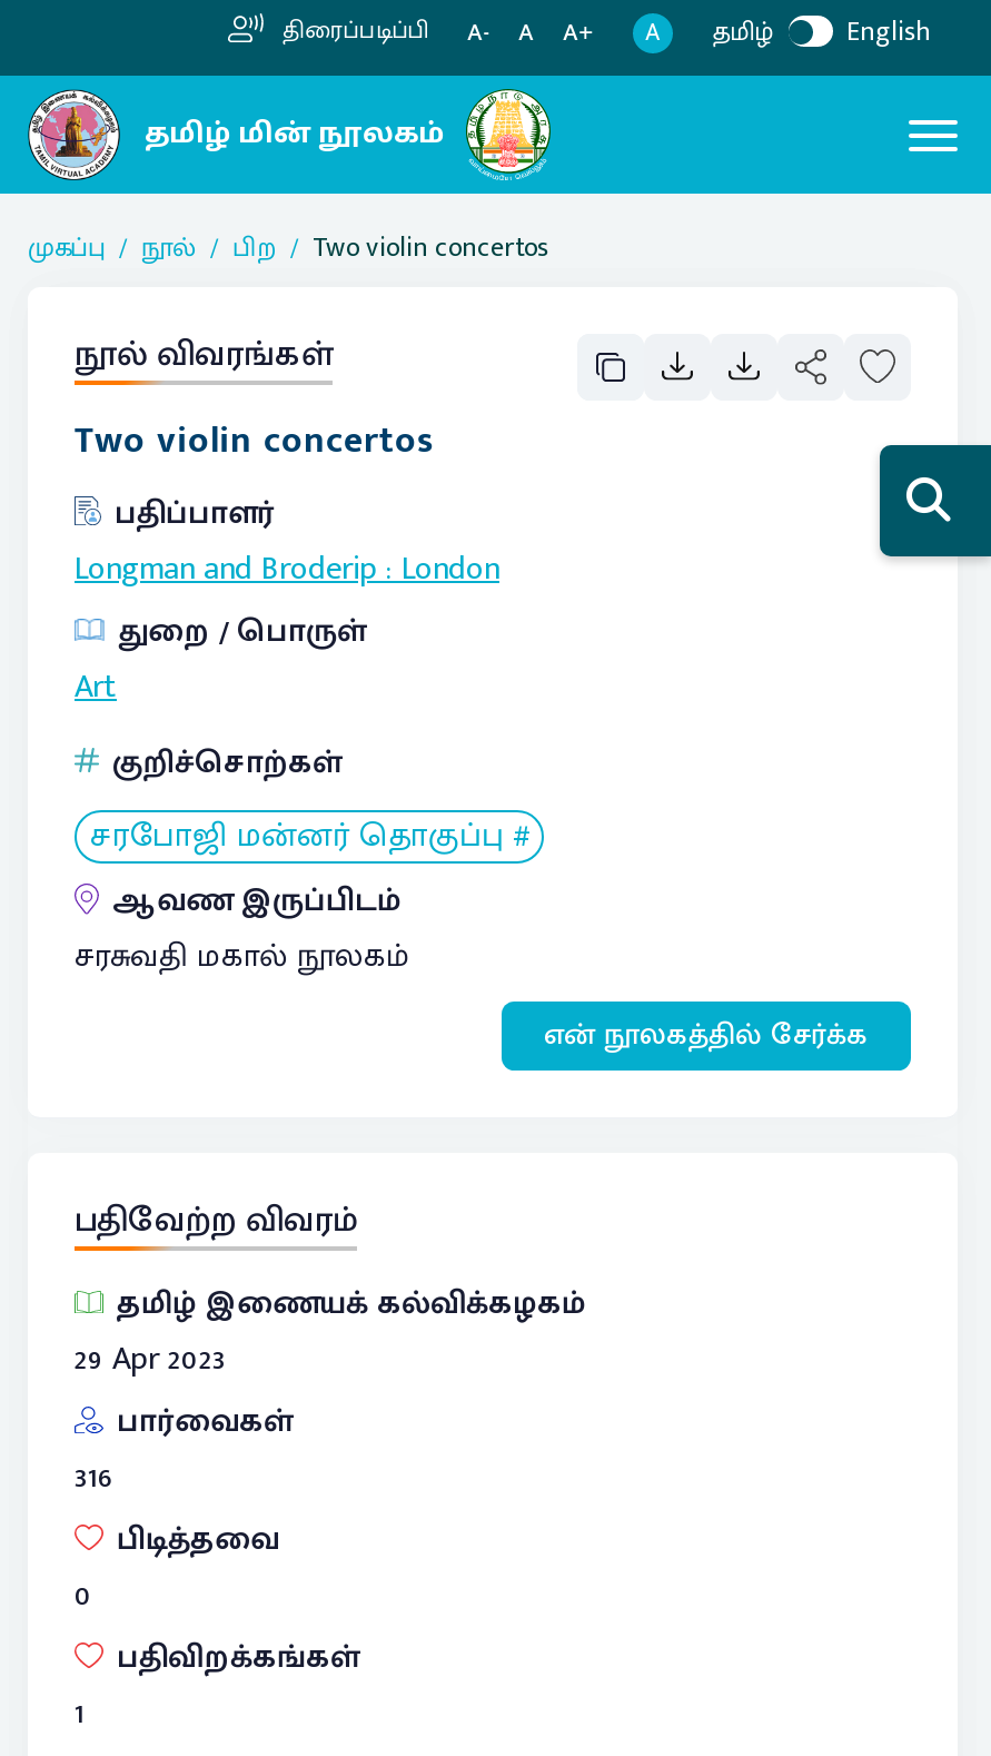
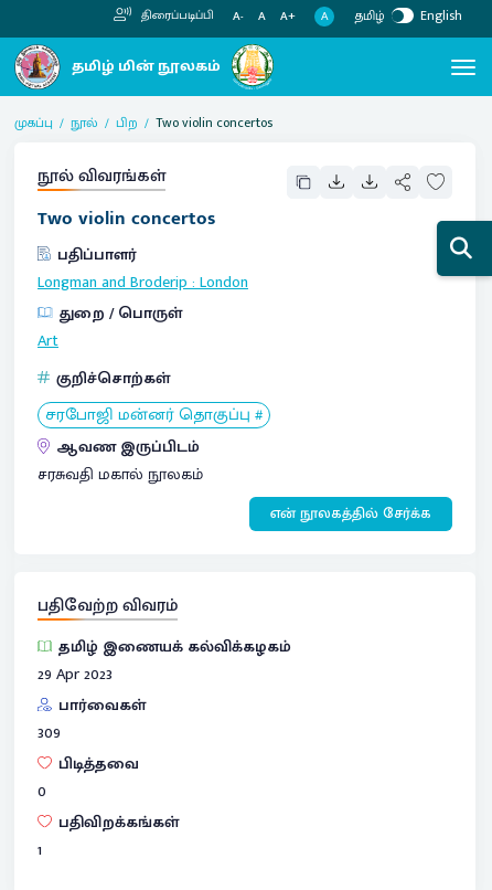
- 316
+ 309
